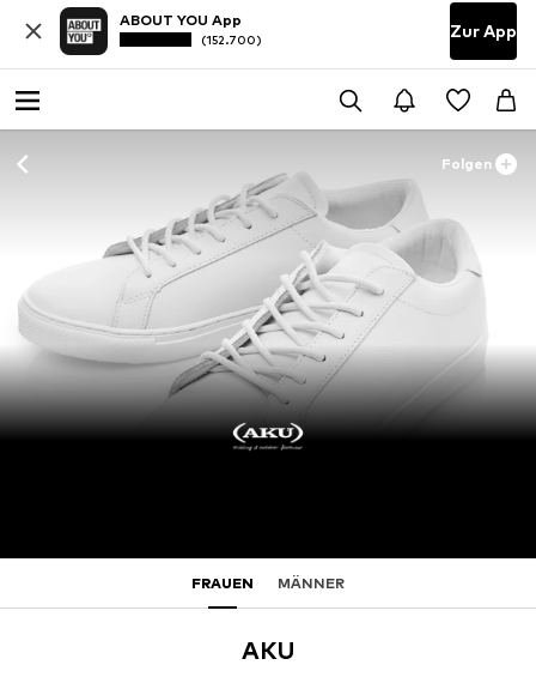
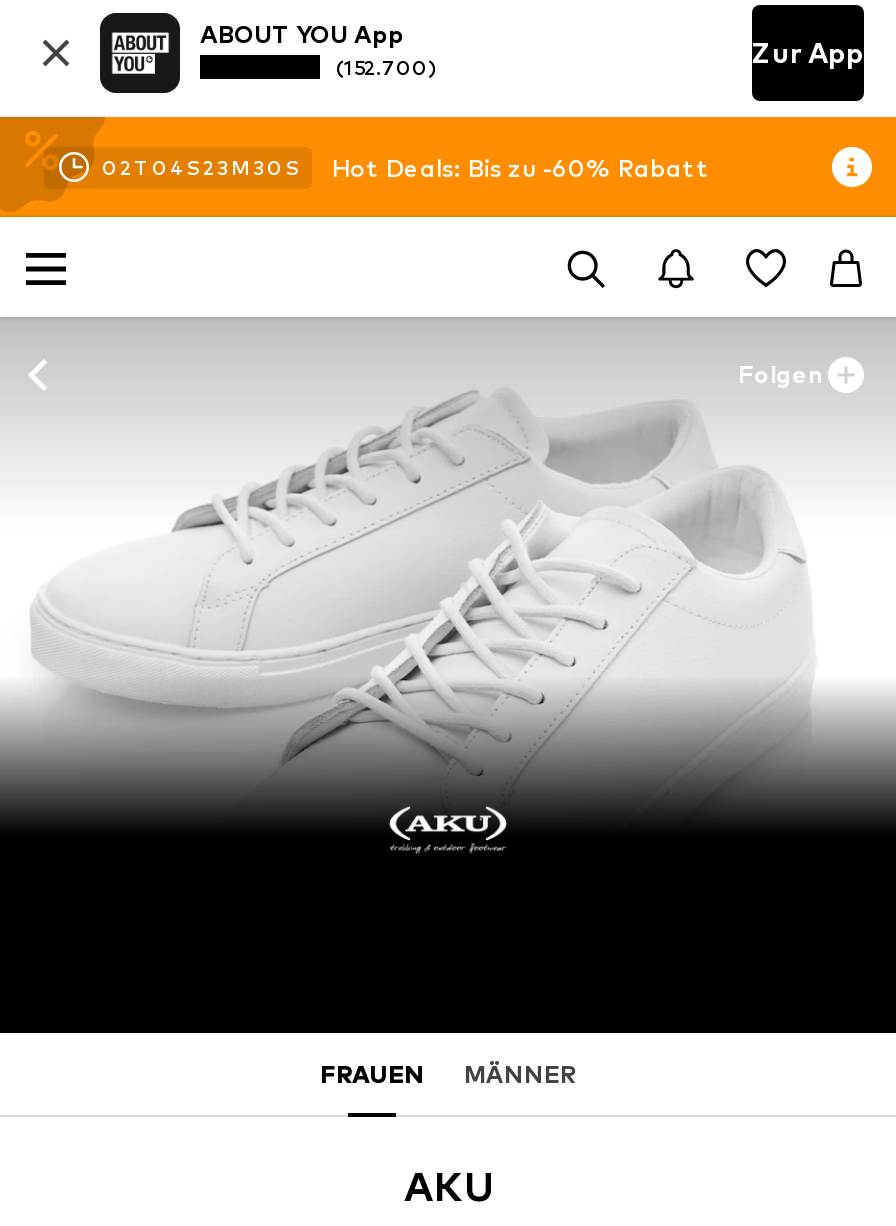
+ 02 T 04 S 23 M 30 S
+ Hot Deals: Bis zu -60% Rabatt
